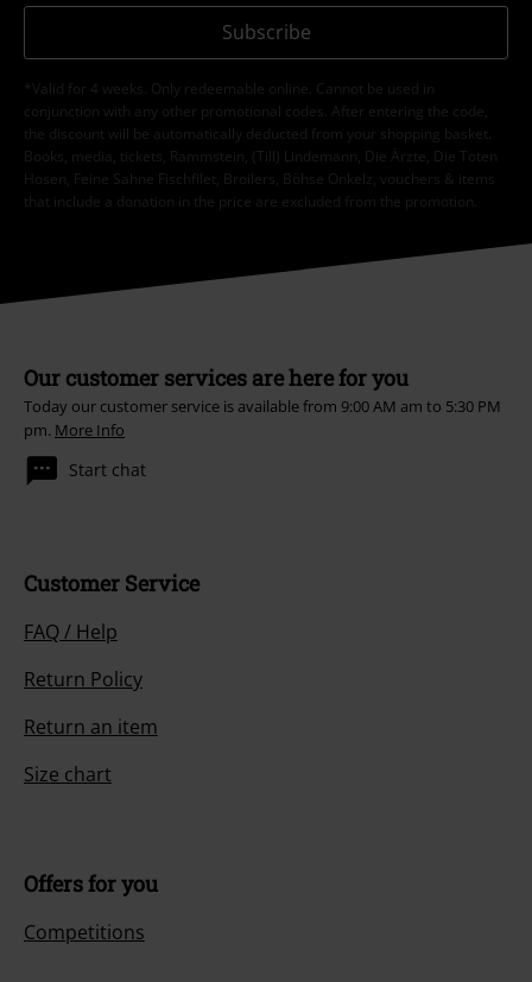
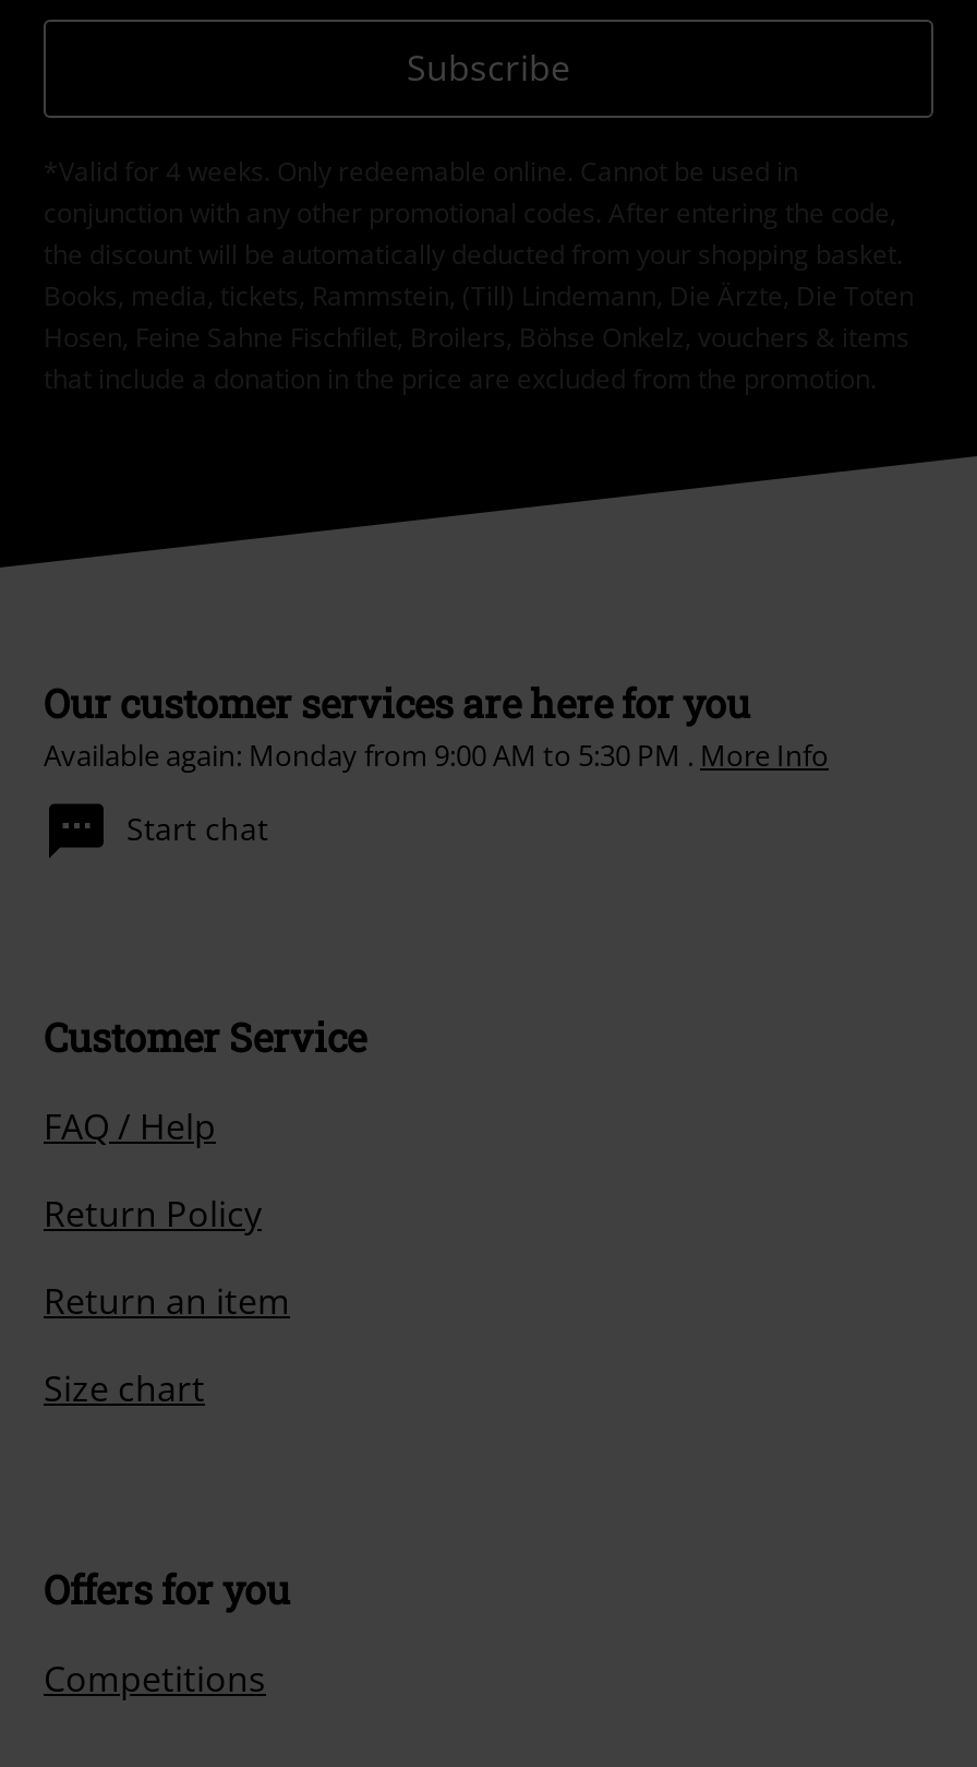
- Today our customer service is available from 9:00 AM am to 5:30 PM
- pm. More Info
+ Available again: Monday from 9:00 AM to 5:30 PM . More Info
